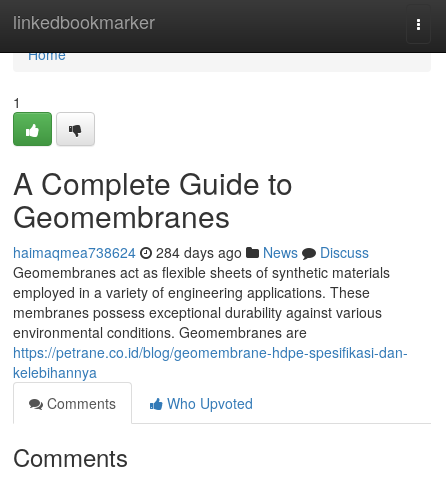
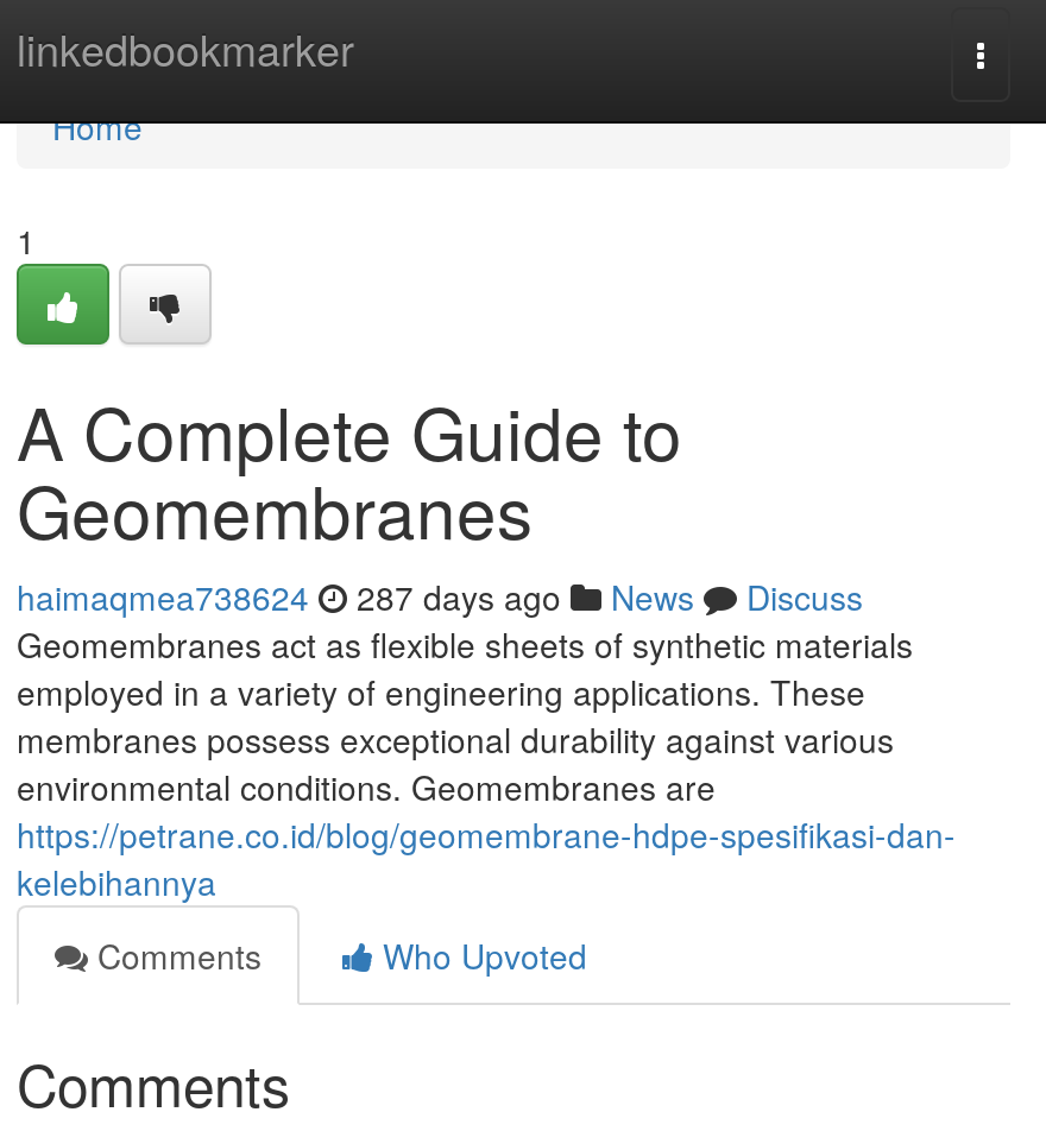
- haimaqmea738624 284 days ago News Discuss
+ haimaqmea738624 287 days ago News Discuss
